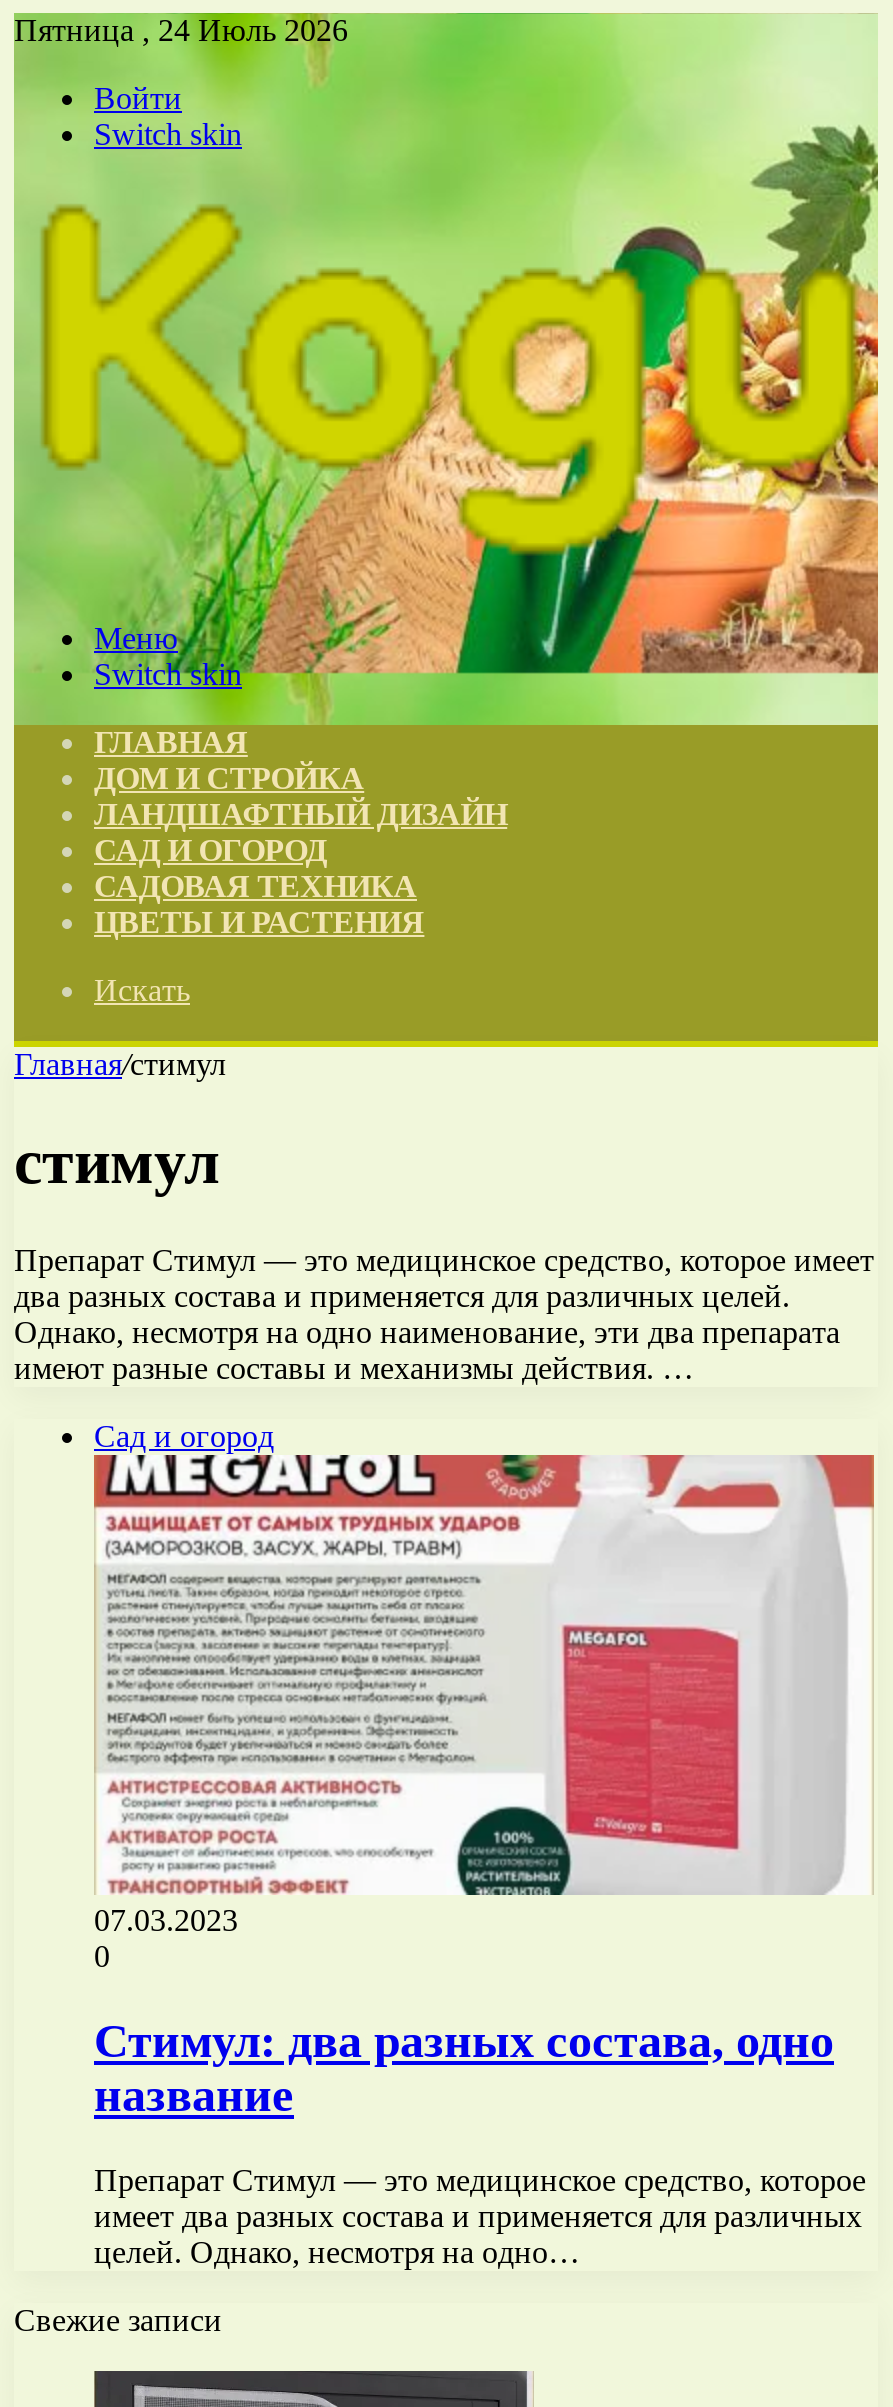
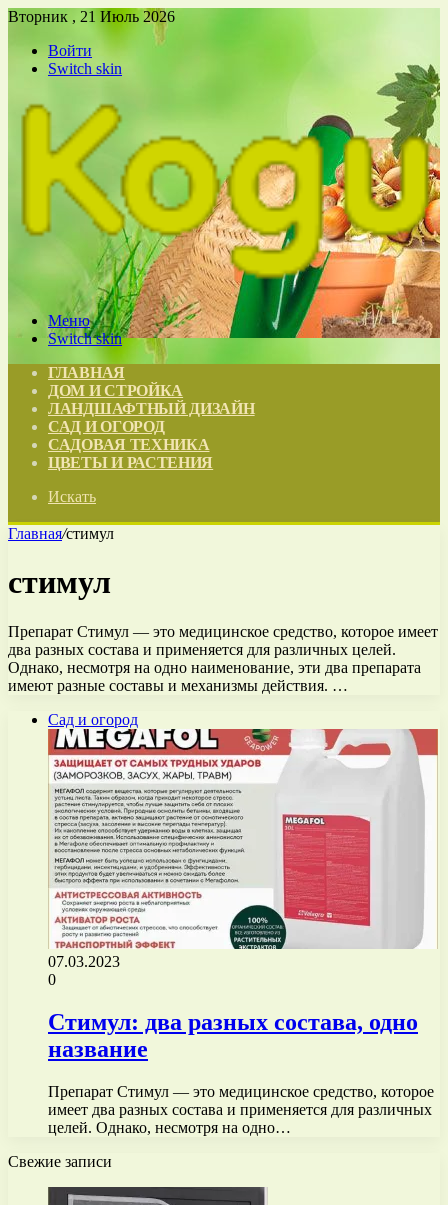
- Пятница , 24 Июль 2026
+ Вторник , 21 Июль 2026
